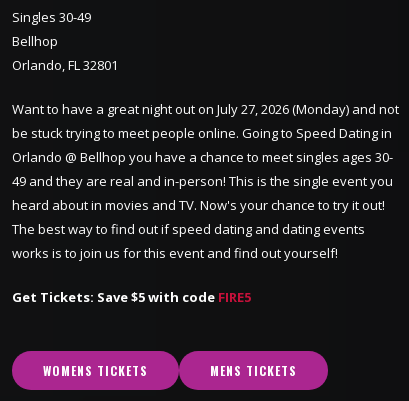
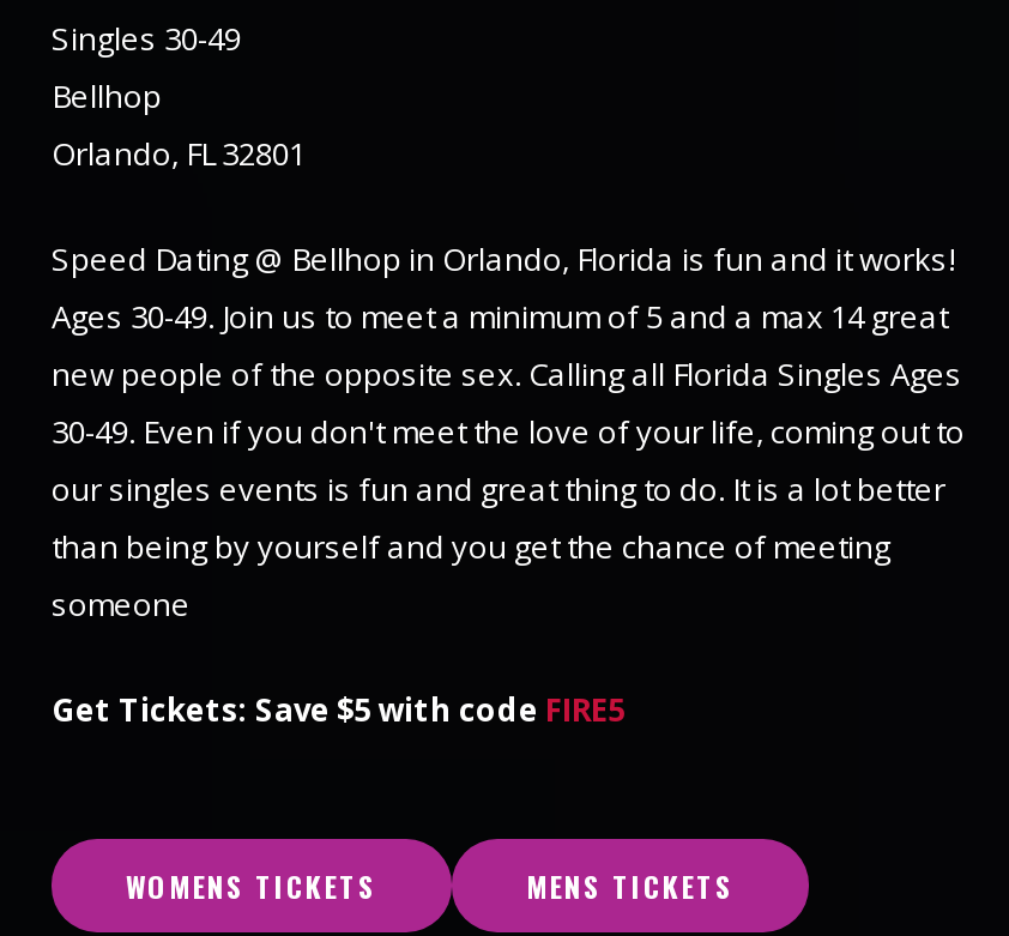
- Want to have a great night out on July 27, 2026 (Monday) and not
- be stuck trying to meet people online. Going to Speed Dating in
- Orlando @ Bellhop you have a chance to meet singles ages 30-
- 49 and they are real and in-person! This is the single event you
- heard about in movies and TV. Now's your chance to try it out!
- The best way to find out if speed dating and dating events
- works is to join us for this event and find out yourself!
+ Speed Dating @ Bellhop in Orlando, Florida is fun and it works!
+ Ages 30-49. Join us to meet a minimum of 5 and a max 14 great
+ new people of the opposite sex. Calling all Florida Singles Ages
+ 30-49. Even if you don't meet the love of your life, coming out to
+ our singles events is fun and great thing to do. It is a lot better
+ than being by yourself and you get the chance of meeting
+ someone
